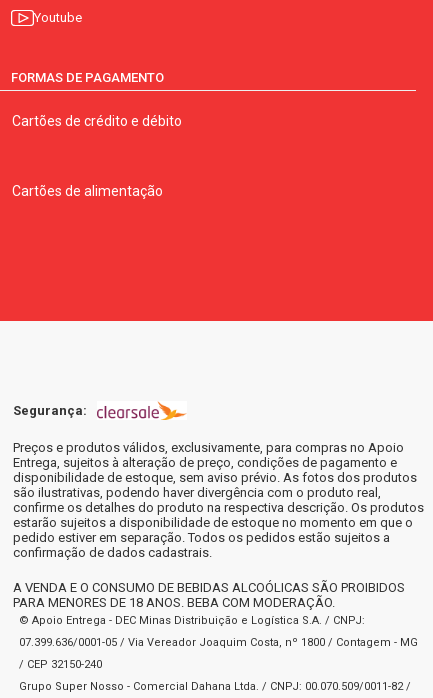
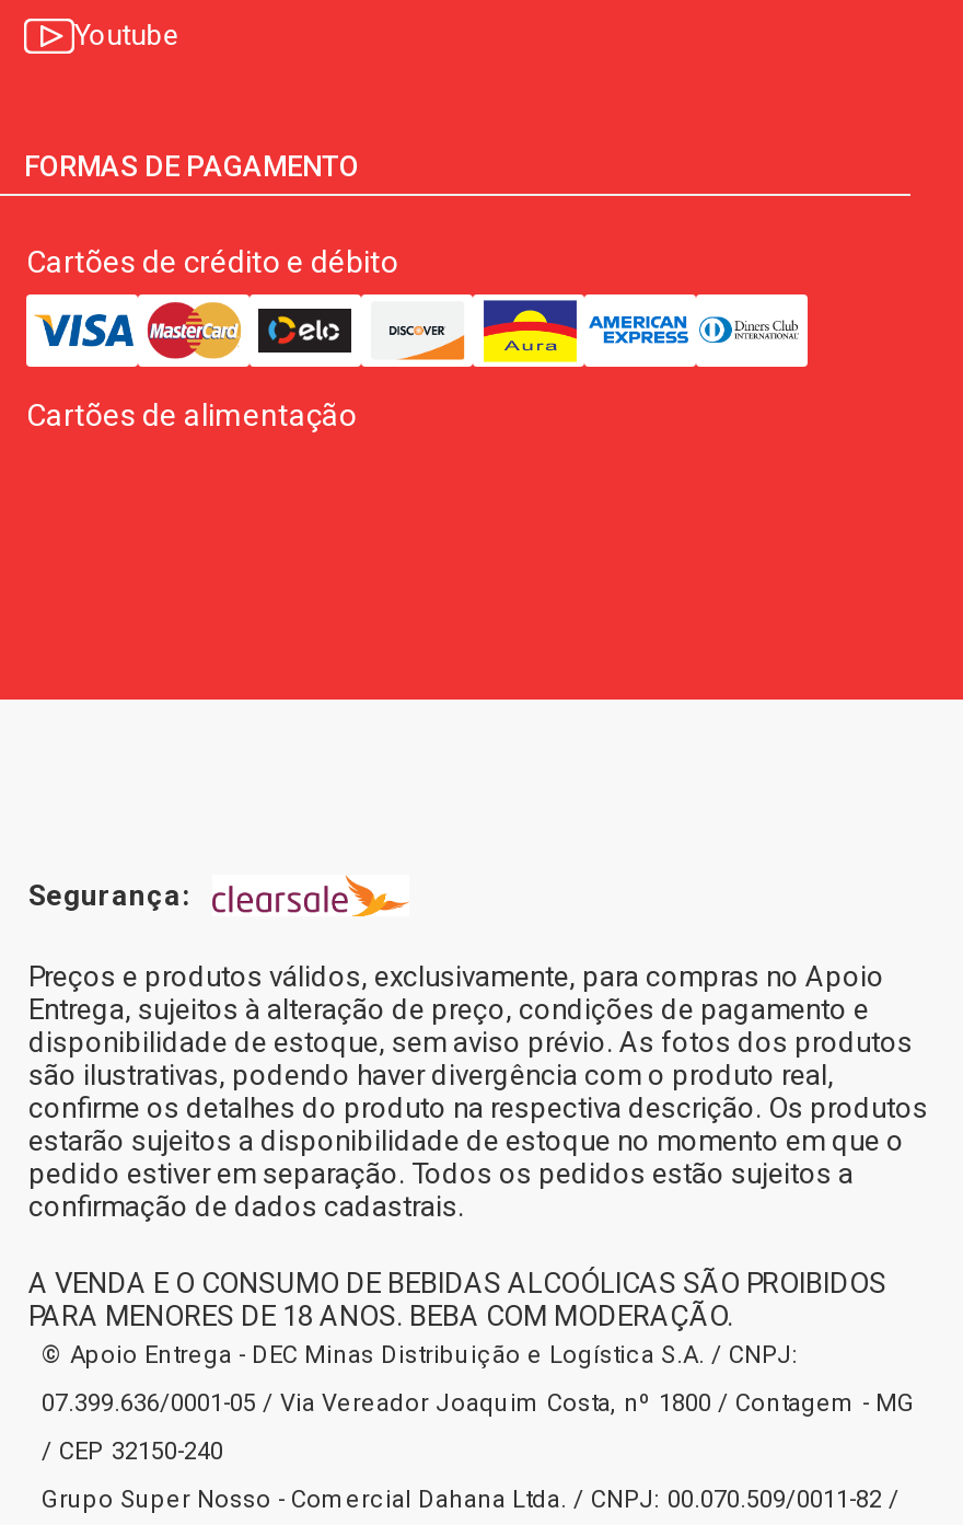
+ [image]
